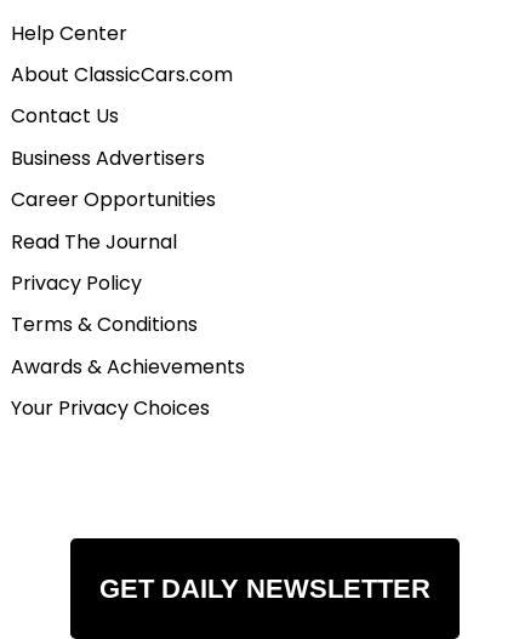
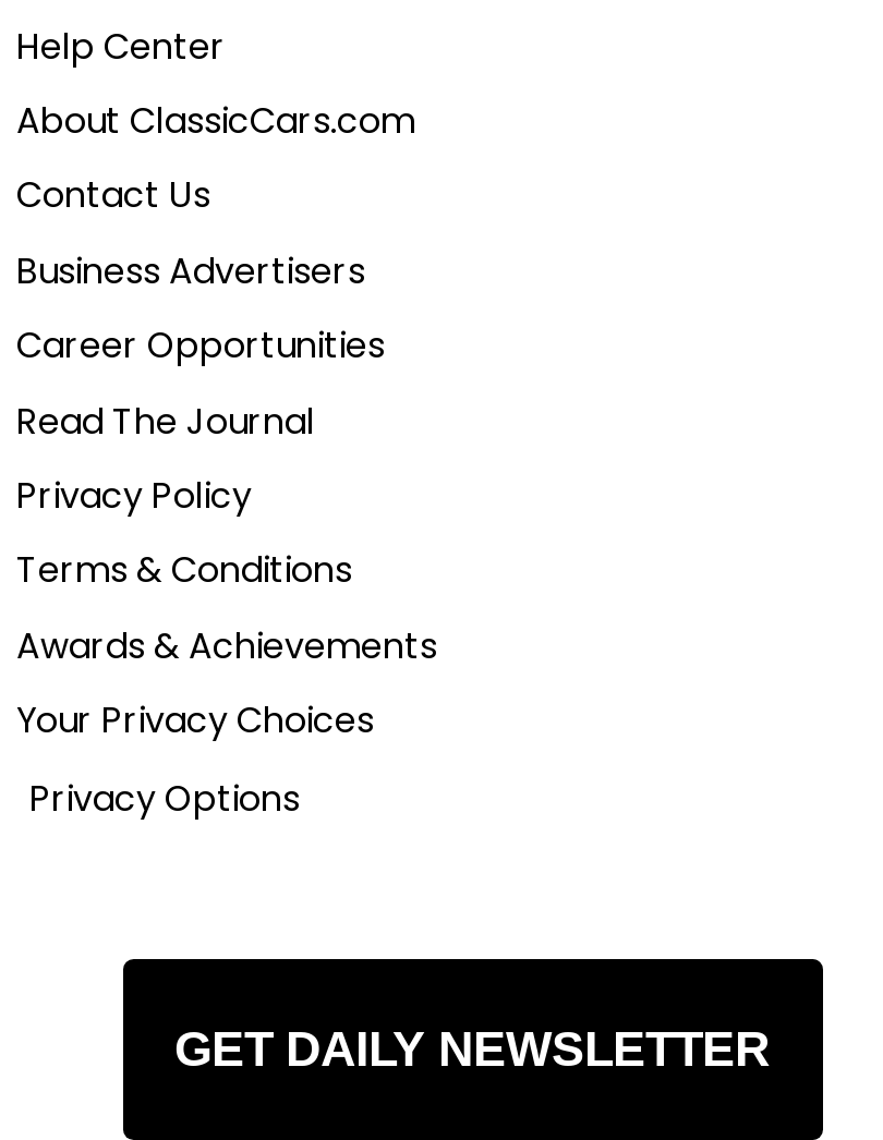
+ Privacy Options
